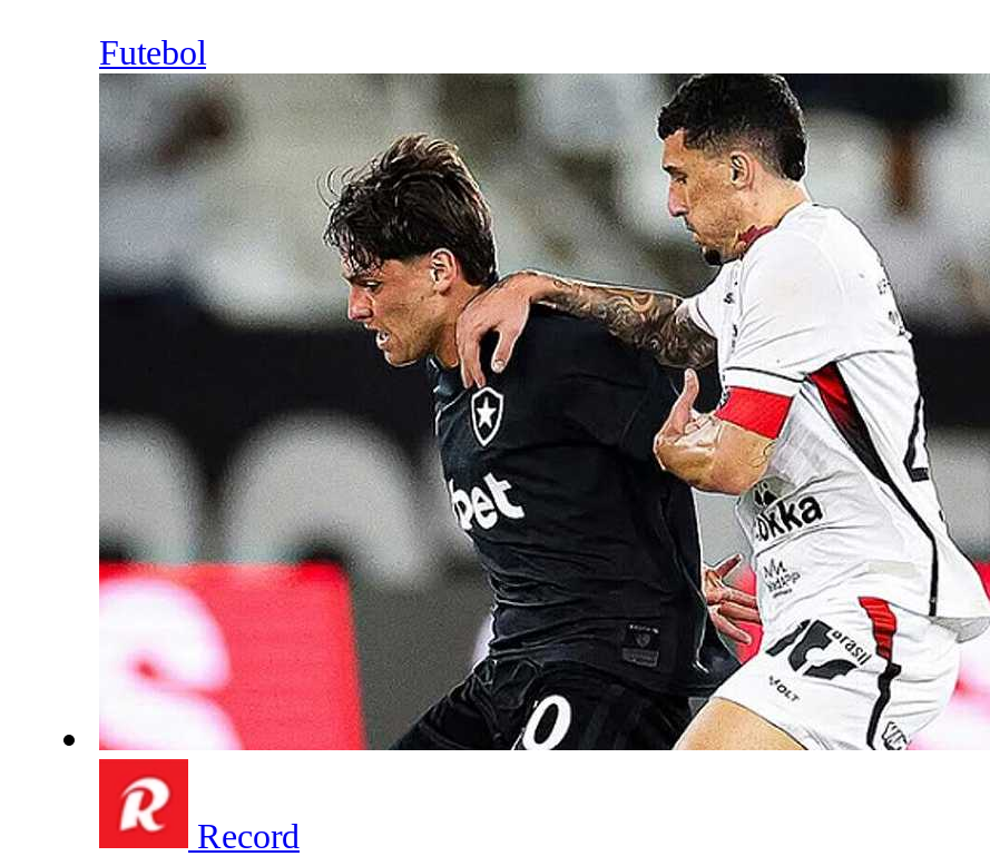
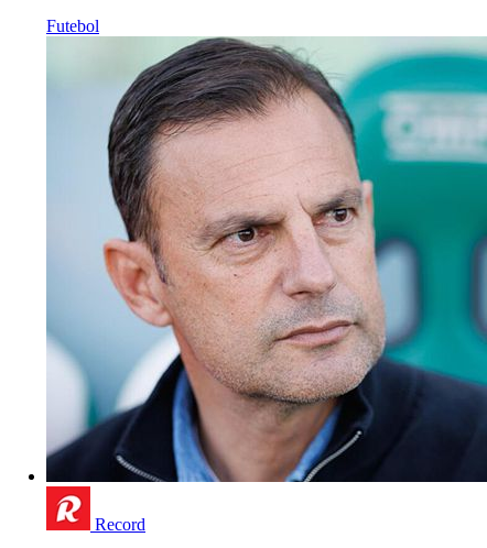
- [image]
+ [image]
